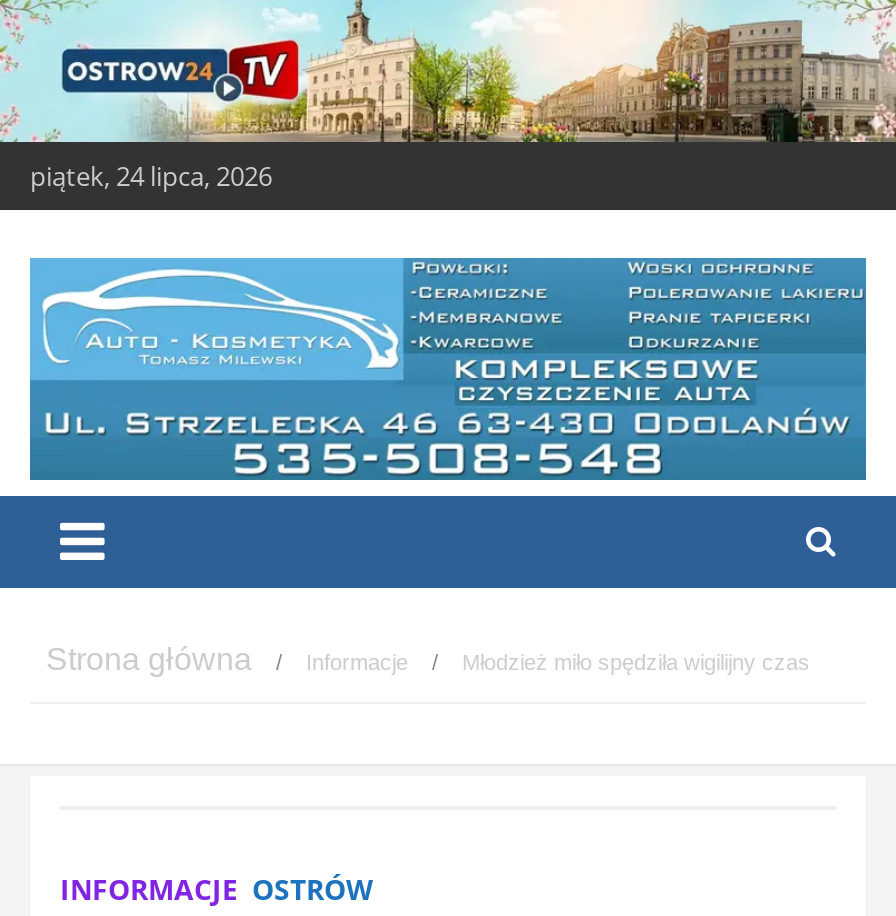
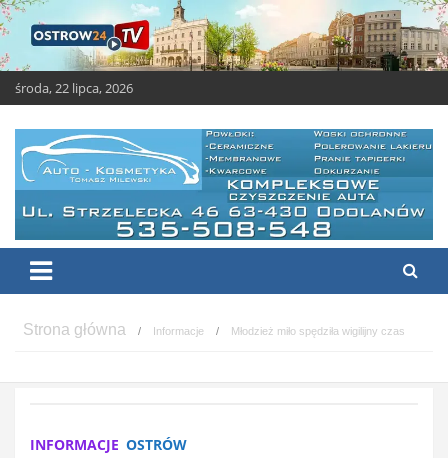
- piątek, 24 lipca, 2026
+ środa, 22 lipca, 2026
